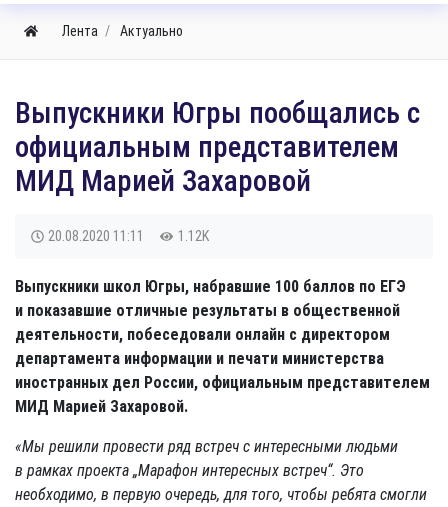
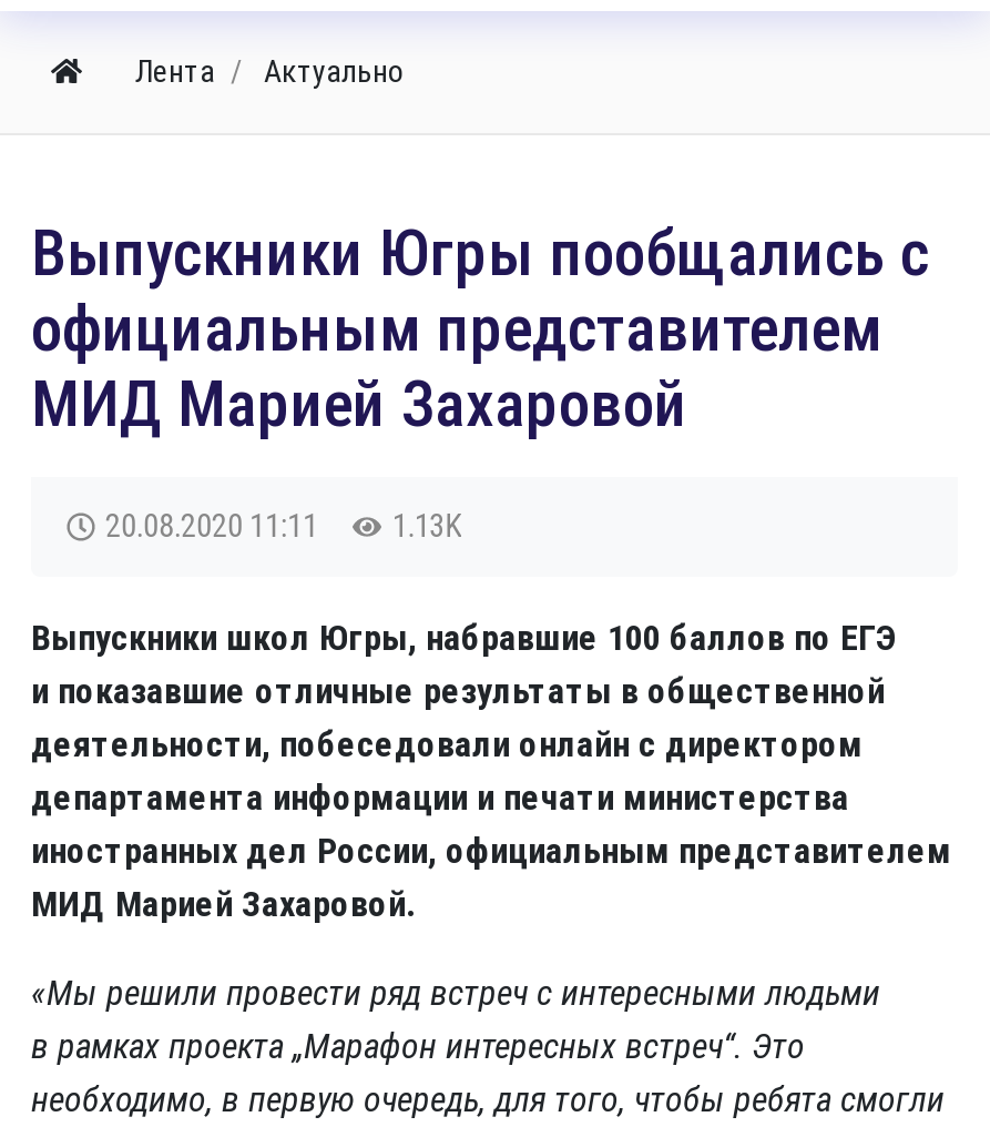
- 20.08.2020 11:11 1.12K
+ 20.08.2020 11:11 1.13K
